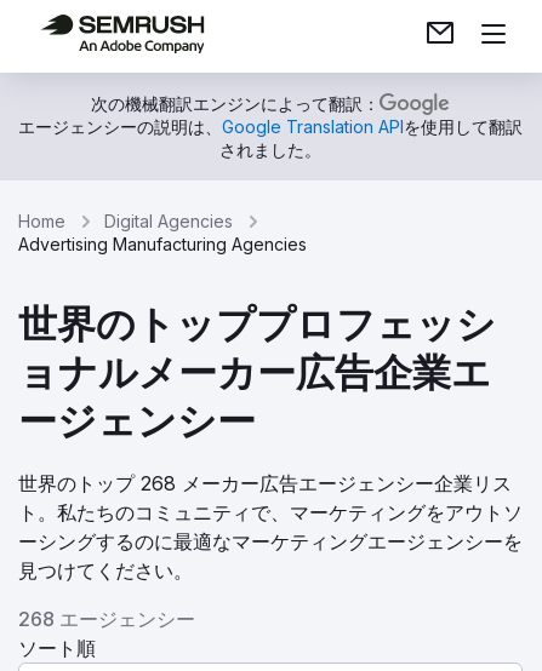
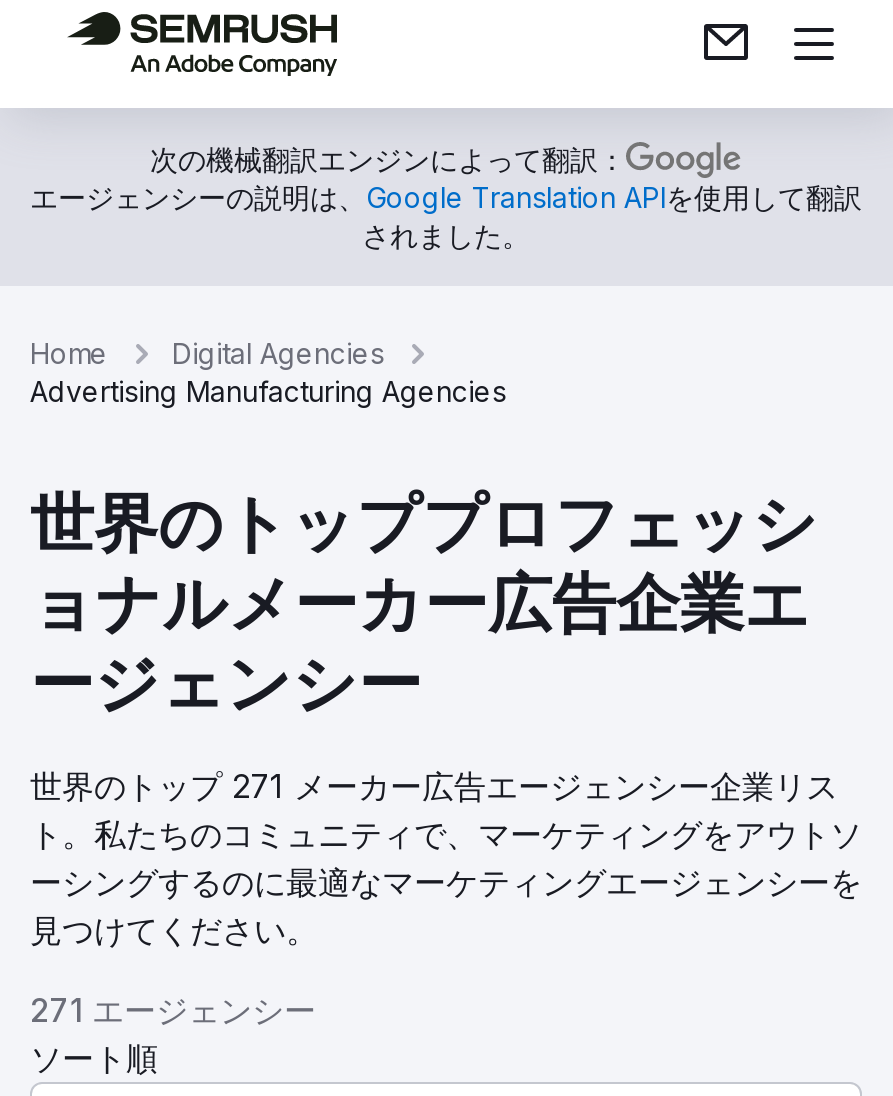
- 世界のトップ 268 メーカー広告エージェンシー企業リス
+ 世界のトップ 271 メーカー広告エージェンシー企業リス

- 268 エージェンシー
+ 271 エージェンシー
